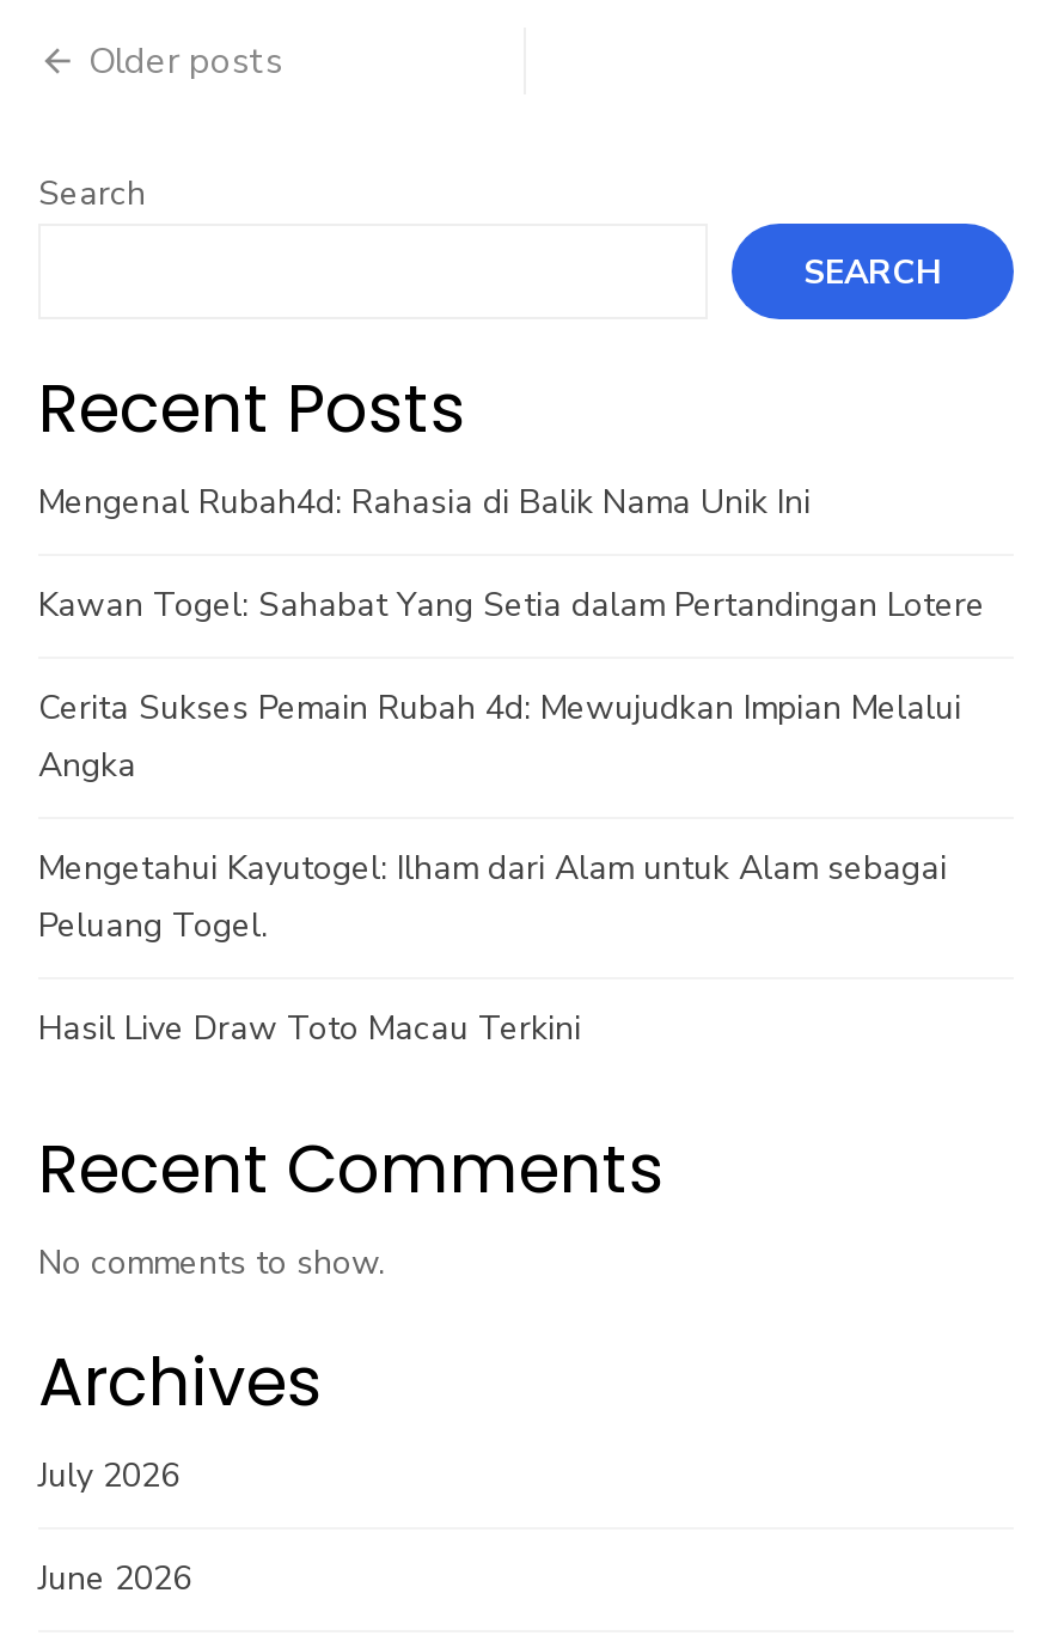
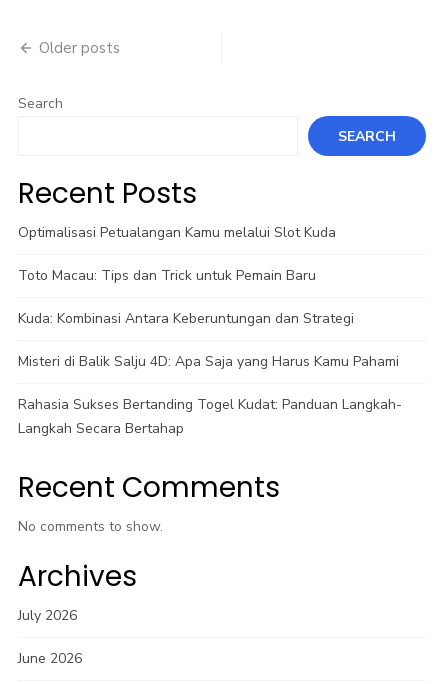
- Mengenal Rubah4d: Rahasia di Balik Nama Unik Ini
+ Optimalisasi Petualangan Kamu melalui Slot Kuda

- Kawan Togel: Sahabat Yang Setia dalam Pertandingan Lotere
+ Toto Macau: Tips dan Trick untuk Pemain Baru

- Cerita Sukses Pemain Rubah 4d: Mewujudkan Impian Melalui
- Angka
+ Kuda: Kombinasi Antara Keberuntungan dan Strategi

- Mengetahui Kayutogel: Ilham dari Alam untuk Alam sebagai
- Peluang Togel.
+ Misteri di Balik Salju 4D: Apa Saja yang Harus Kamu Pahami

- Hasil Live Draw Toto Macau Terkini
+ Rahasia Sukses Bertanding Togel Kudat: Panduan Langkah-
+ Langkah Secara Bertahap
